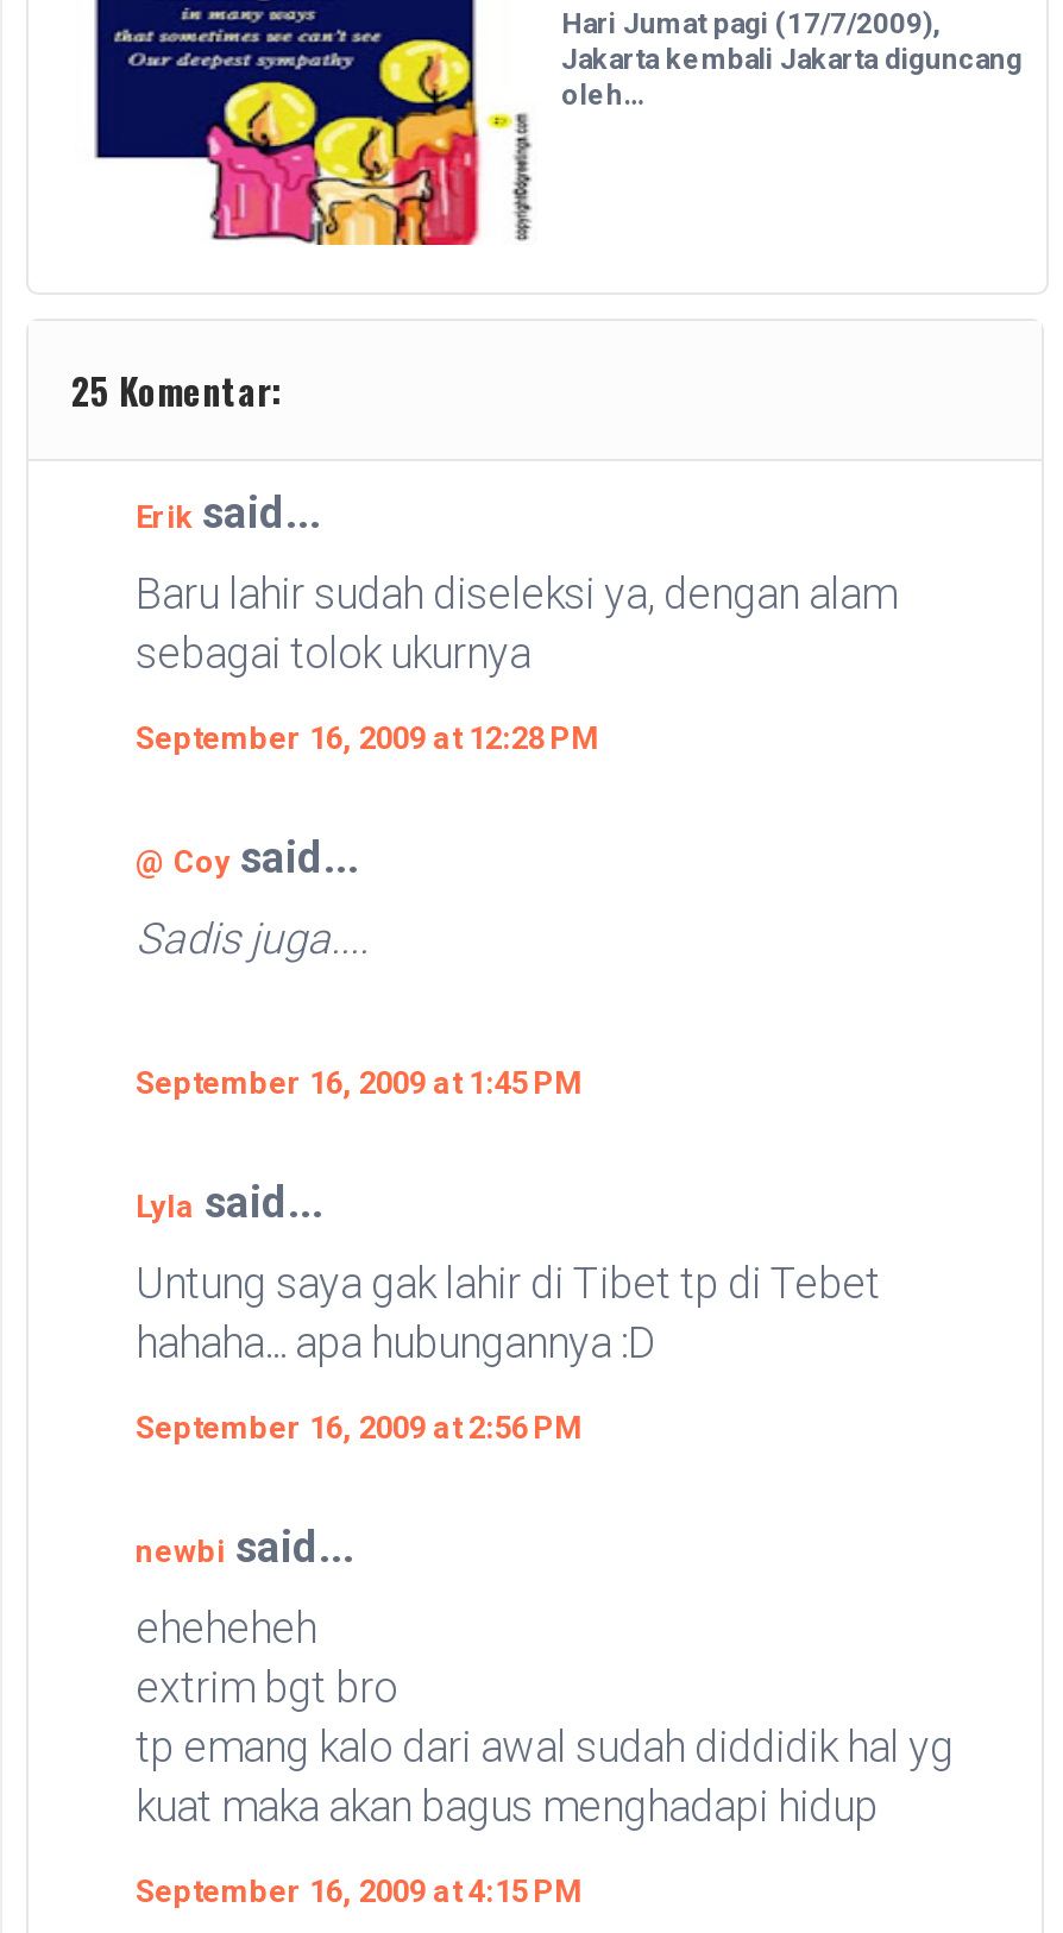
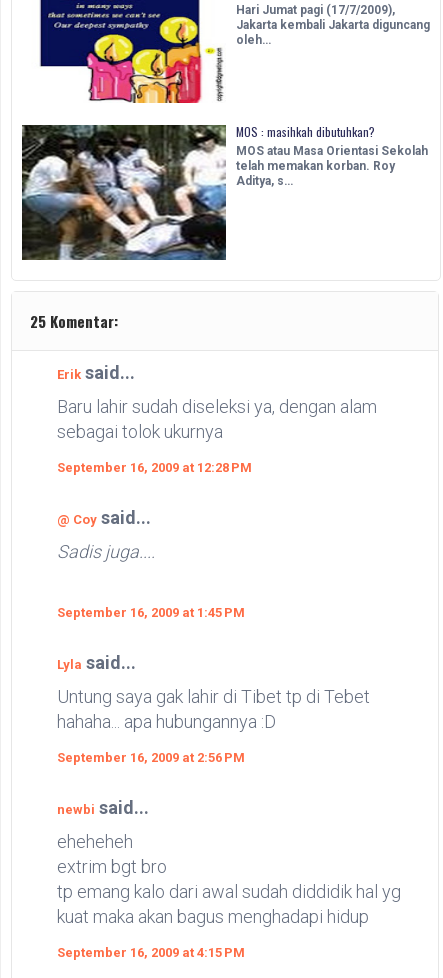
+ [image]
+ MOS : masihkah dibutuhkan?
+ MOS atau Masa Orientasi Sekolah
+ telah memakan korban. Roy
+ Aditya, s…
